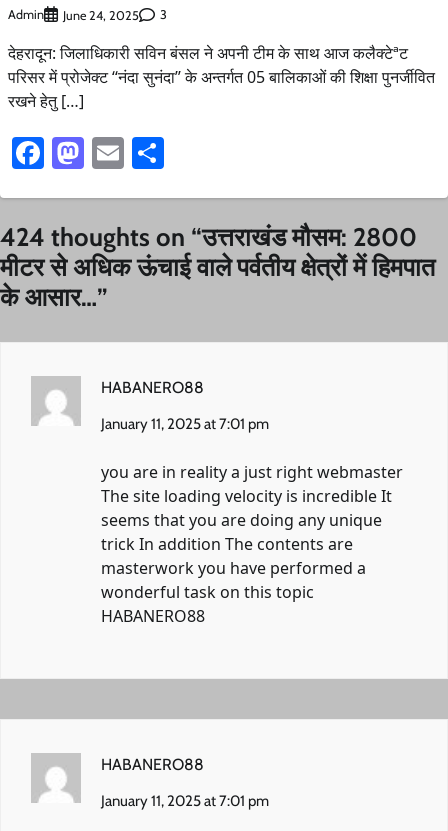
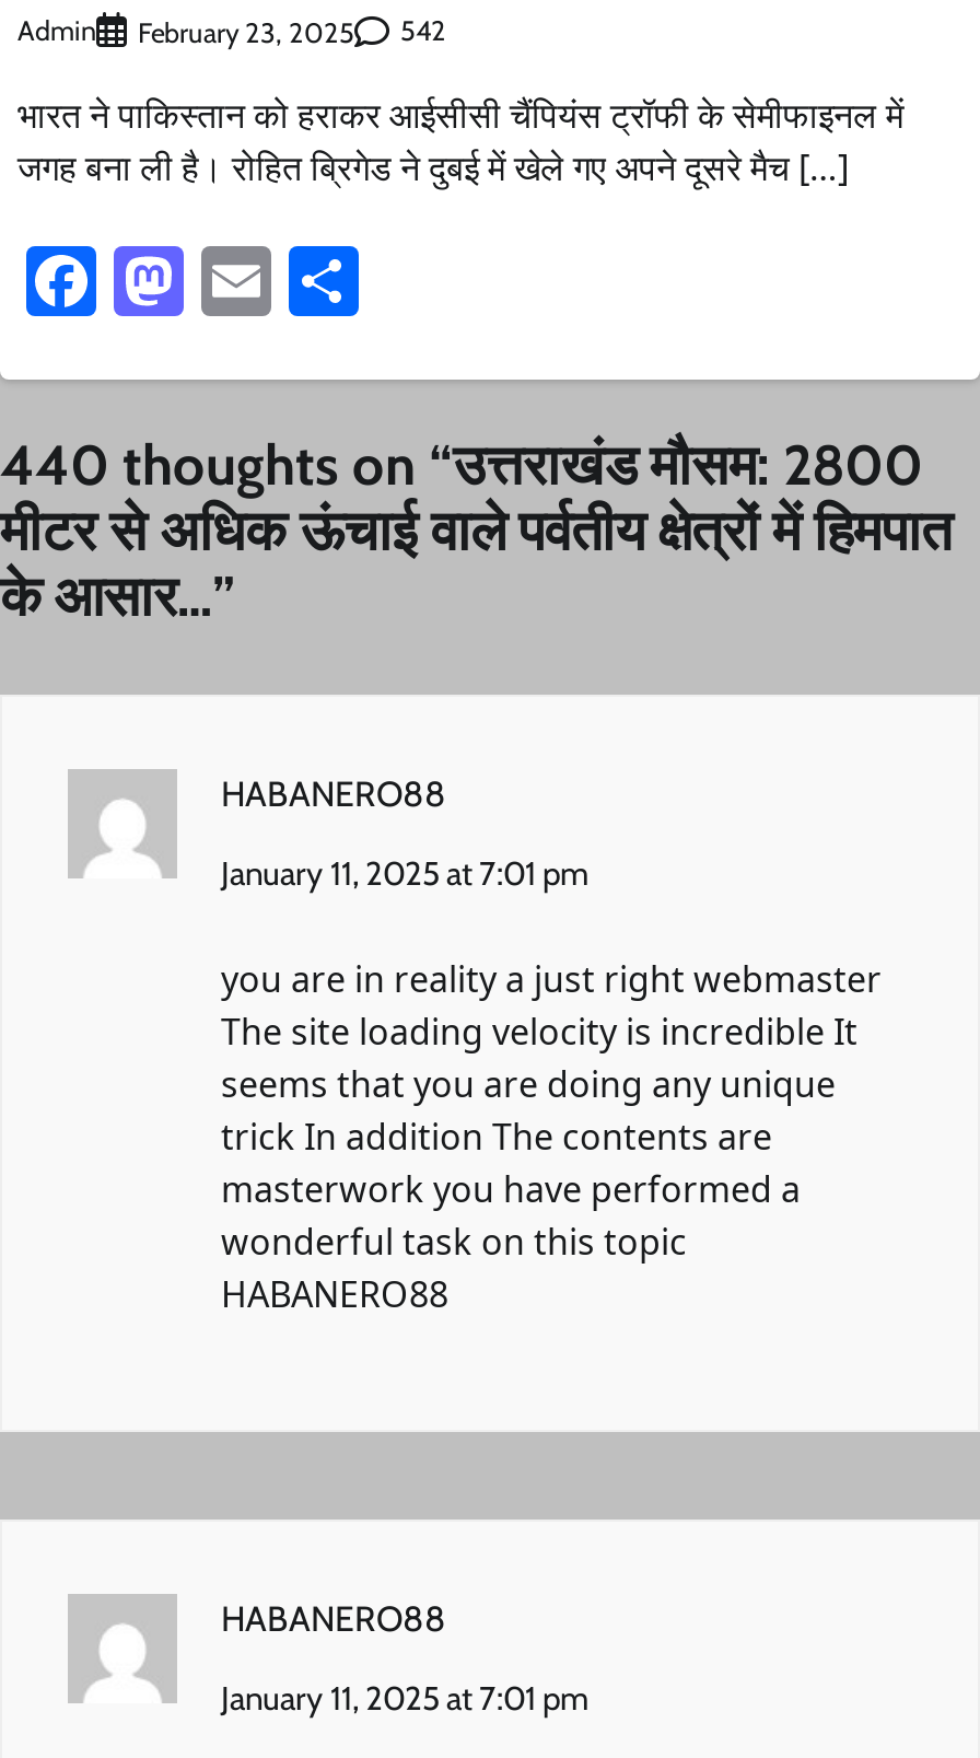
- June 24, 2025
- 3
+ February 23, 2025
+ 542

- देहरादून: जिलाधिकारी सविन बंसल ने अपनी टीम के साथ आज कलैक्टेªट
- परिसर में प्रोजेक्ट ‘‘नंदा सुनंदा’’ के अन्तर्गत 05 बालिकाओं की शिक्षा पुनर्जीवित
- रखने हेतु […]
+ भारत ने पाकिस्तान को हराकर आईसीसी चैंपियंस ट्रॉफी के सेमीफाइनल में
+ जगह बना ली है। रोहित ब्रिगेड ने दुबई में खेले गए अपने दूसरे मैच […]

- 424 thoughts on “उत्तराखंड मौसम: 2800
+ 440 thoughts on “उत्तराखंड मौसम: 2800
